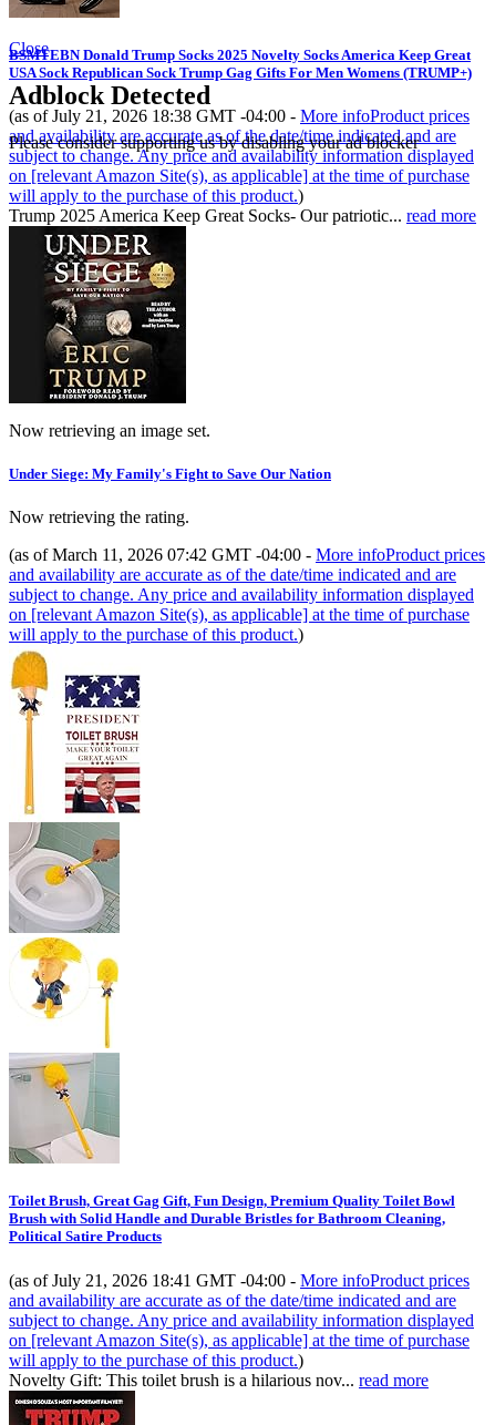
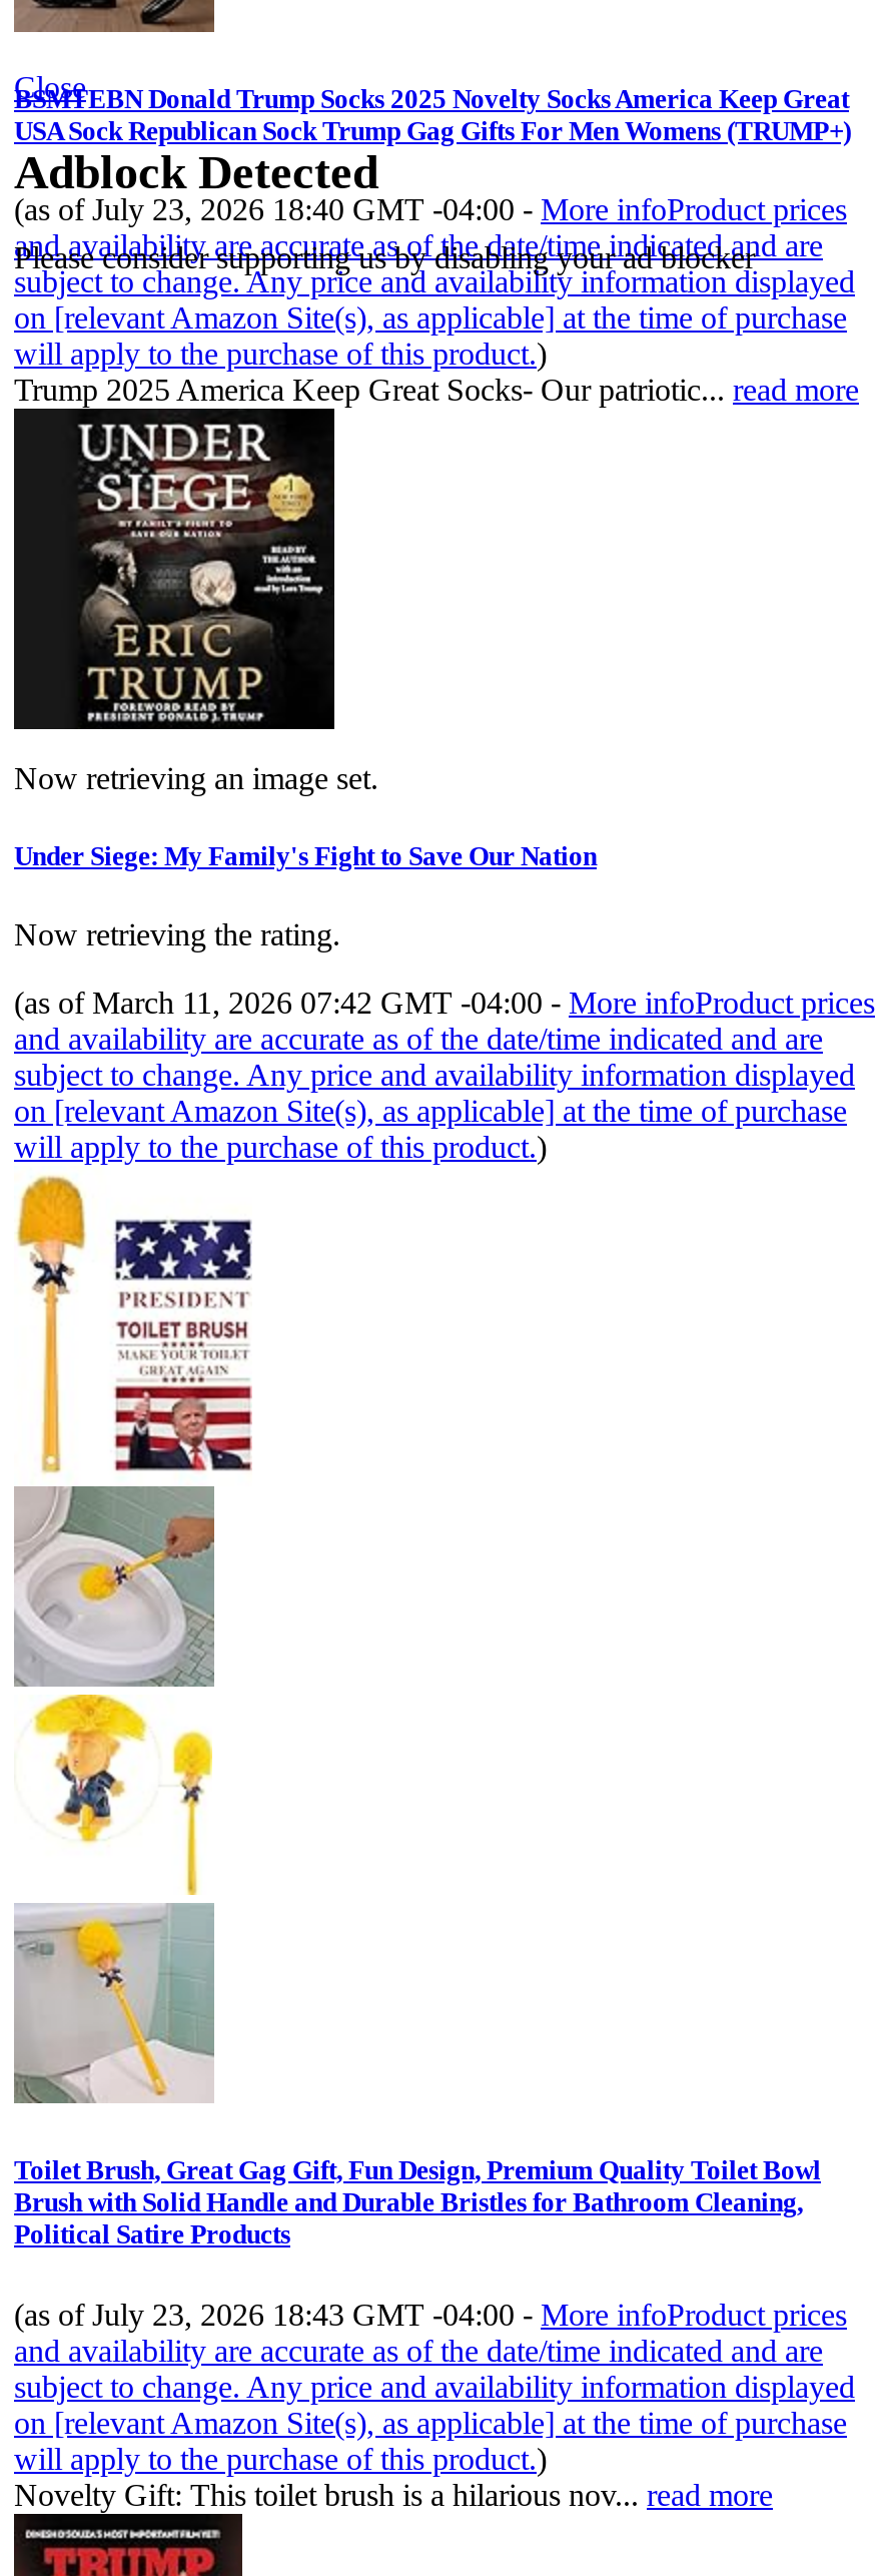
- (as of July 21, 2026 18:38 GMT -04:00 - More infoProduct prices
+ (as of July 23, 2026 18:40 GMT -04:00 - More infoProduct prices

- (as of July 21, 2026 18:41 GMT -04:00 - More infoProduct prices
+ (as of July 23, 2026 18:43 GMT -04:00 - More infoProduct prices
